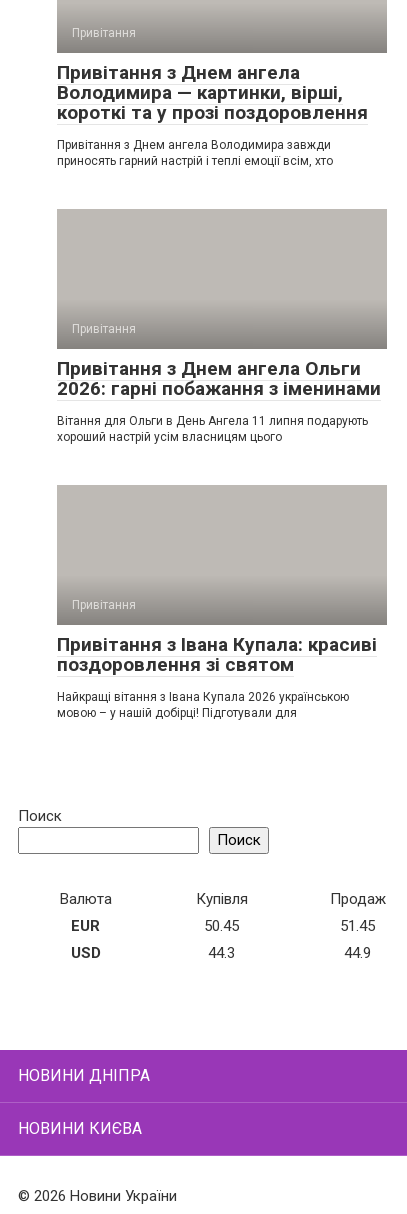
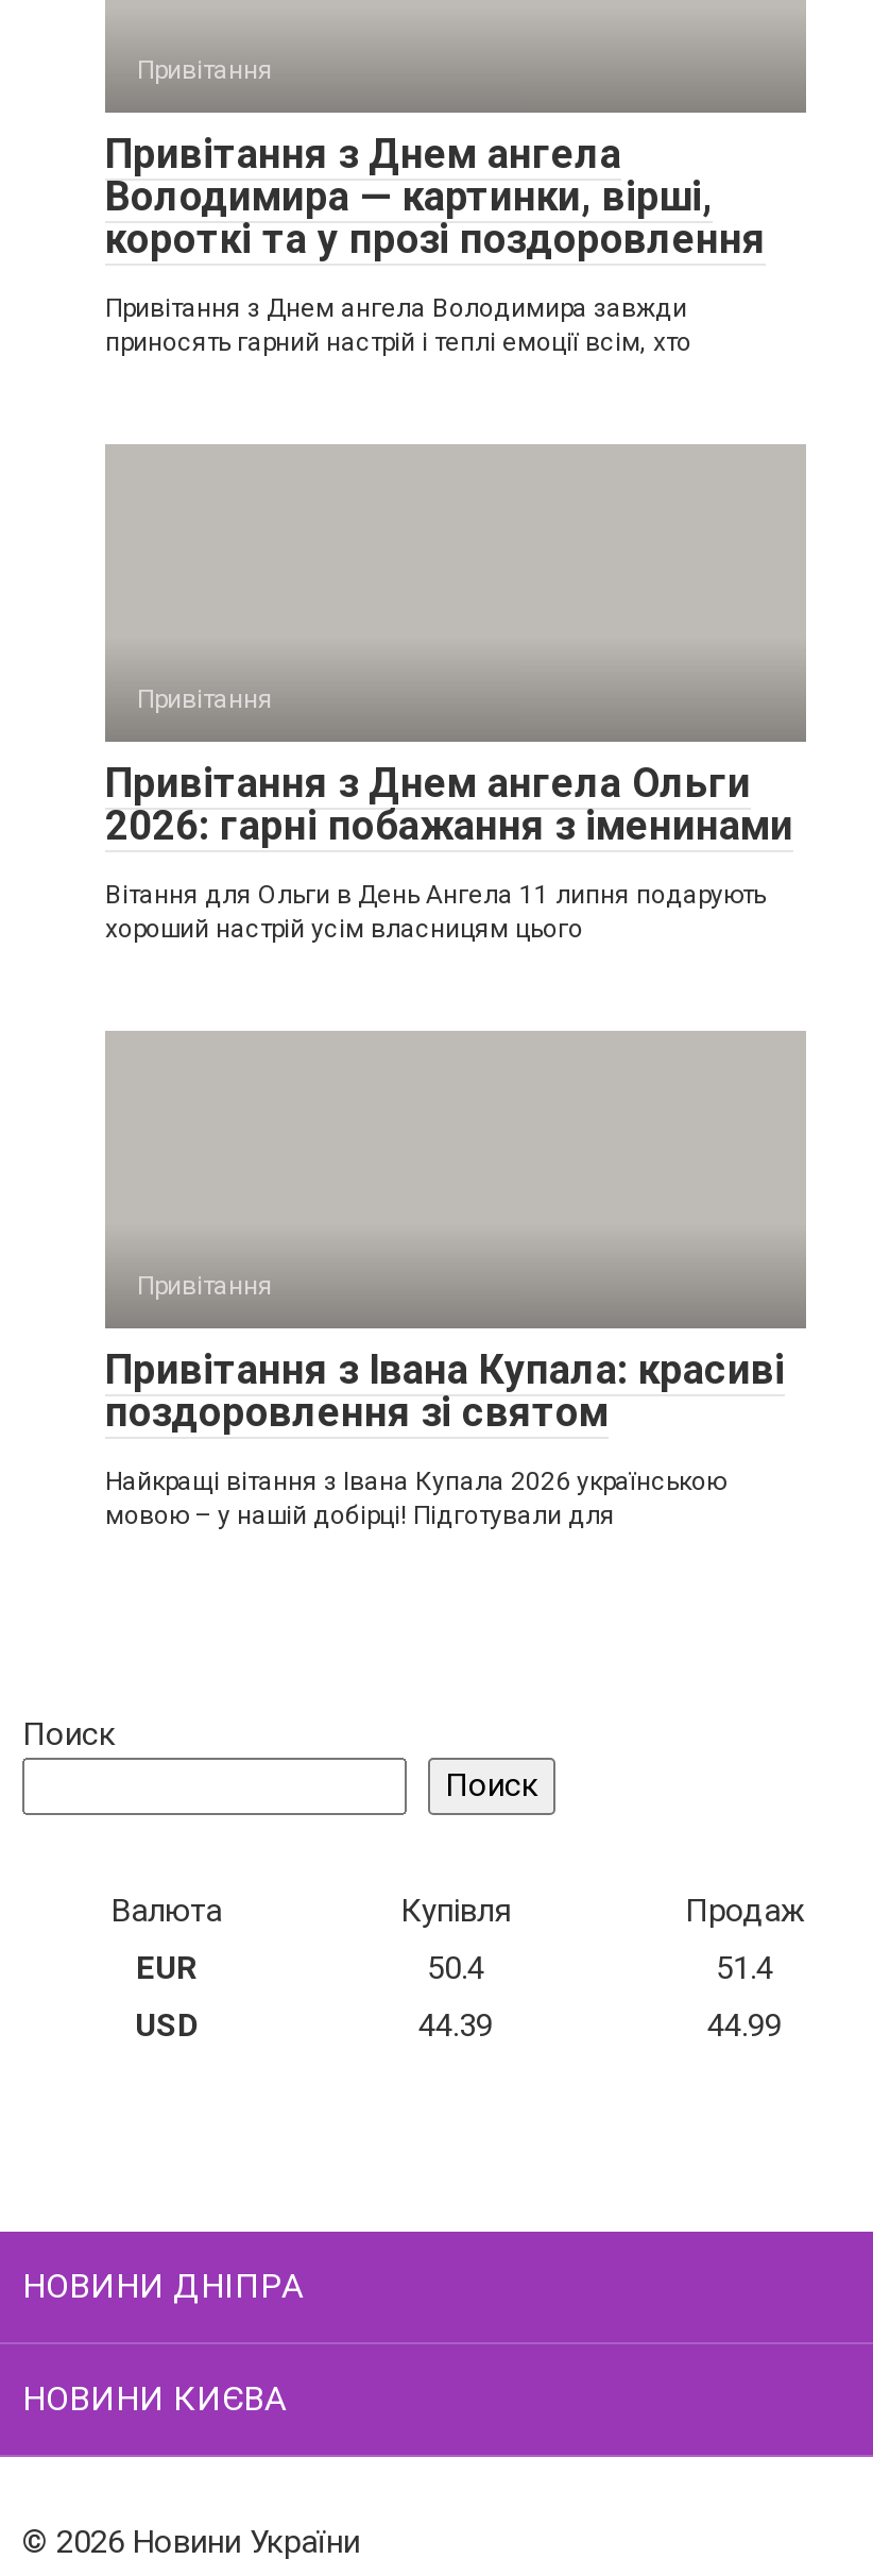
- 50.45
+ 50.4

- 51.45
+ 51.4

- 44.3
+ 44.39

- 44.9
+ 44.99
